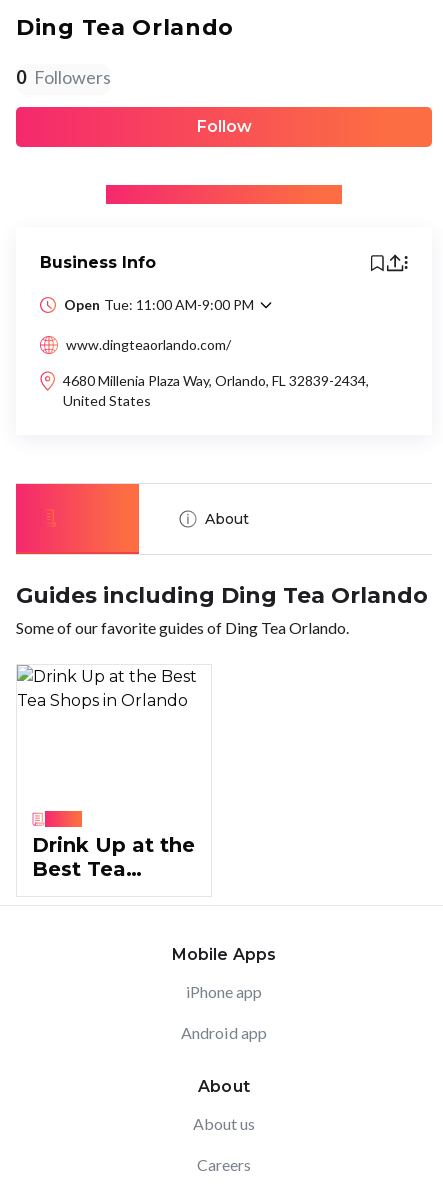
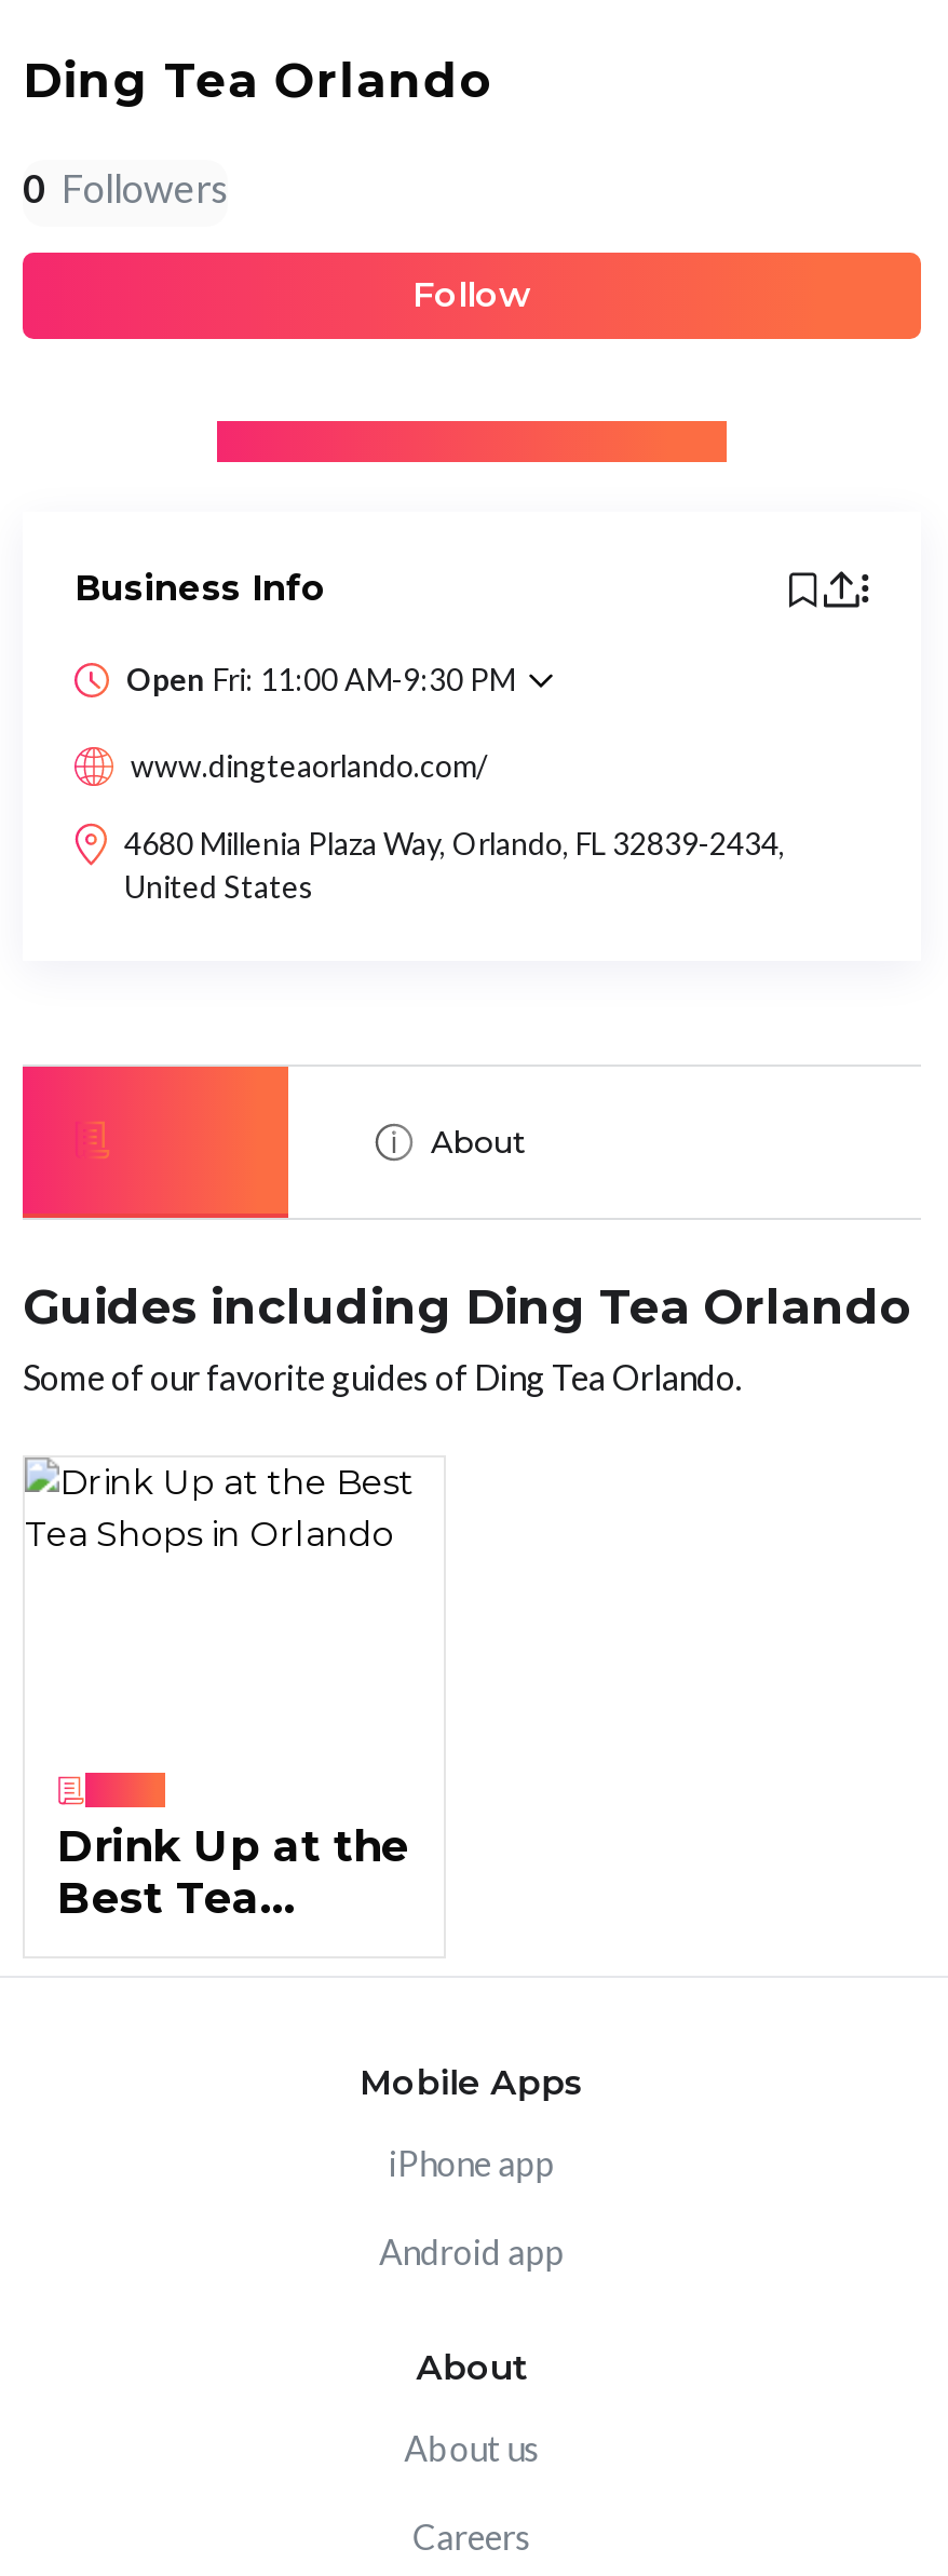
- Open Tue: 11:00 AM-9:00 PM
+ Open Fri: 11:00 AM-9:30 PM
